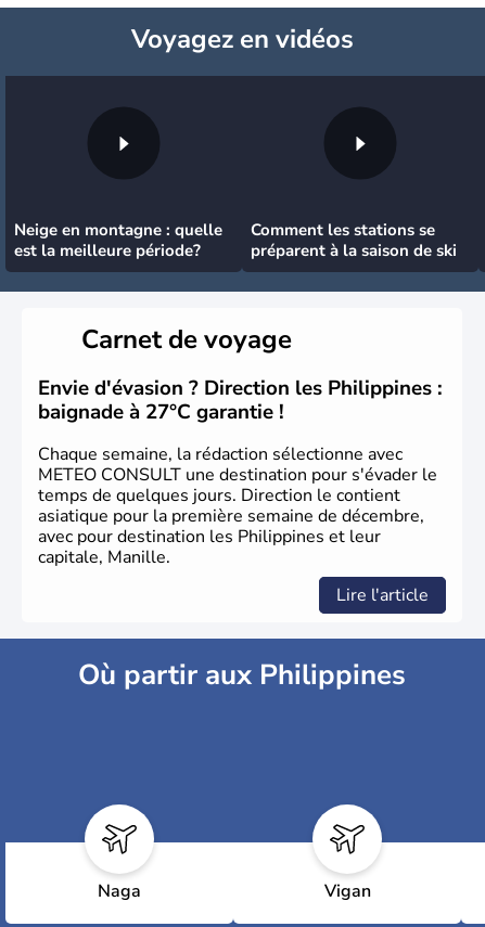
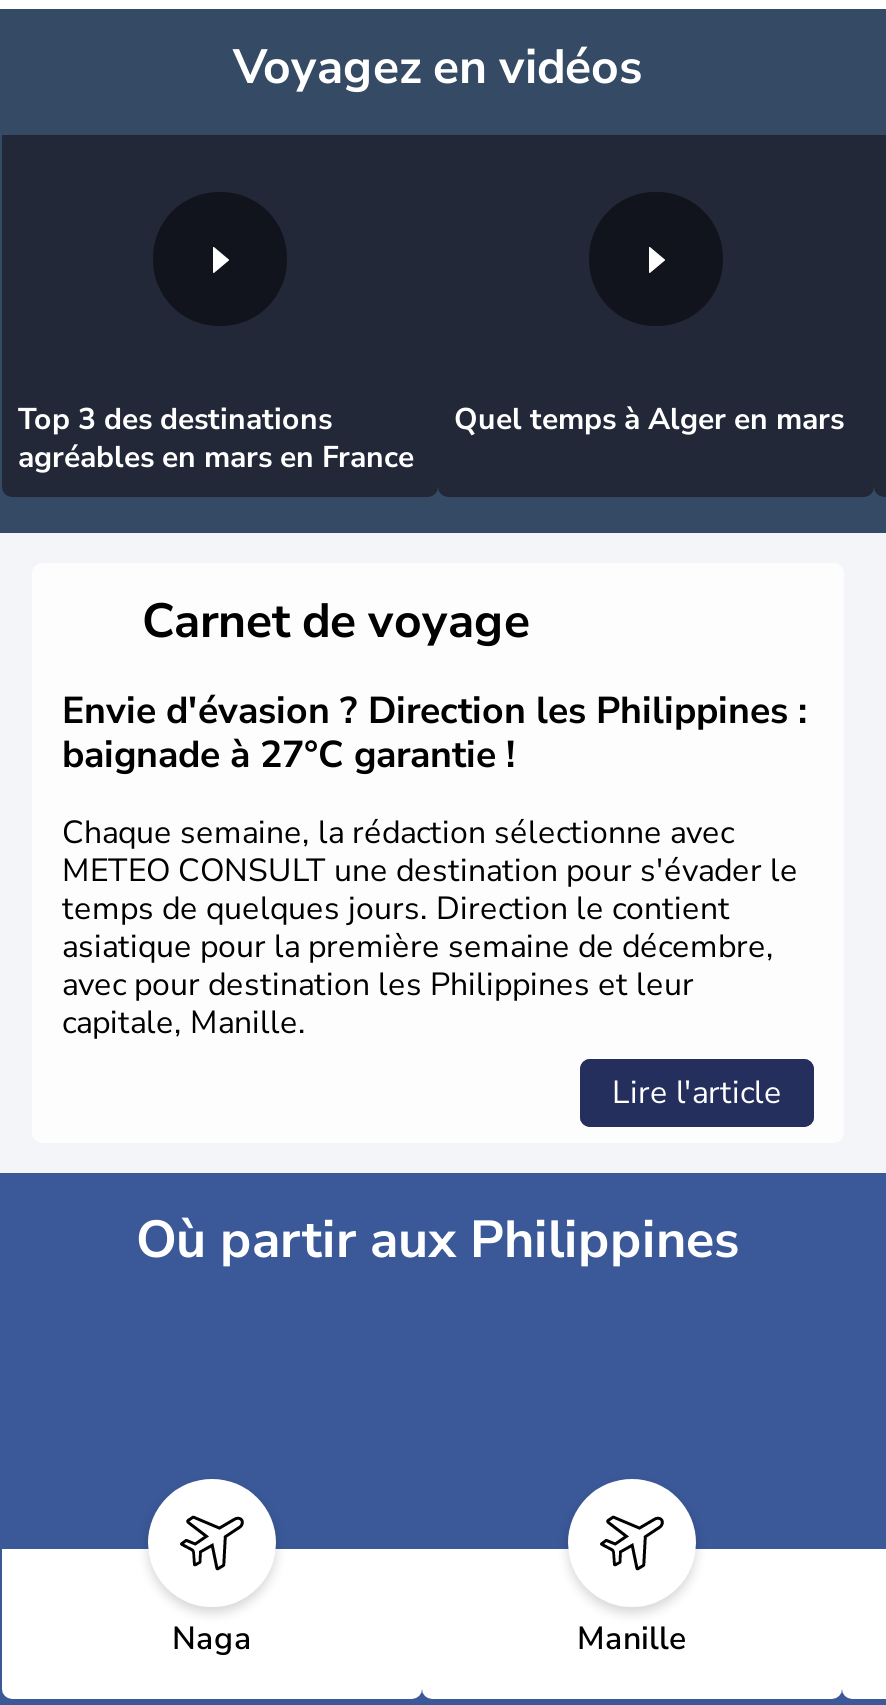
- Neige en montagne : quelle
- est la meilleure période?
+ Top 3 des destinations
+ agréables en mars en France

- Comment les stations se
- préparent à la saison de ski
+ Quel temps à Alger en mars

- Vigan
+ Manille
